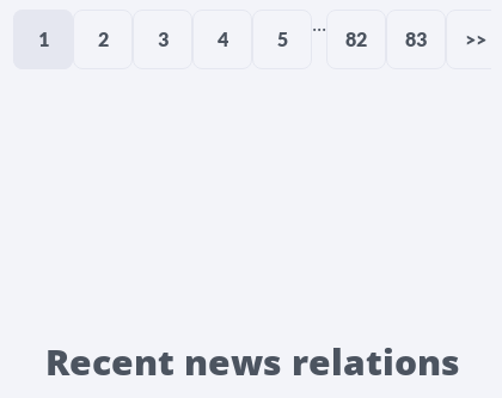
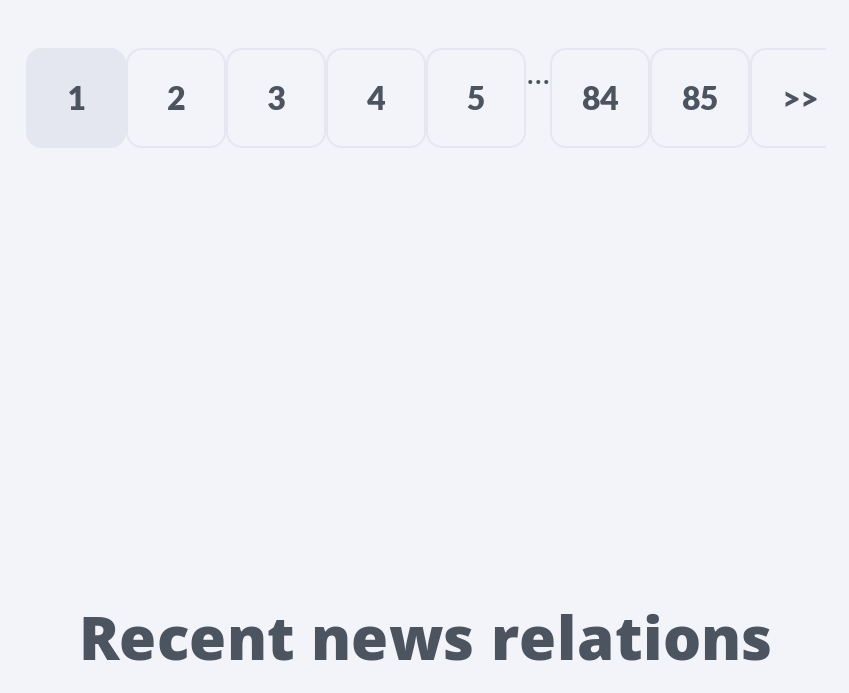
- 82
+ 84

- 83
+ 85
